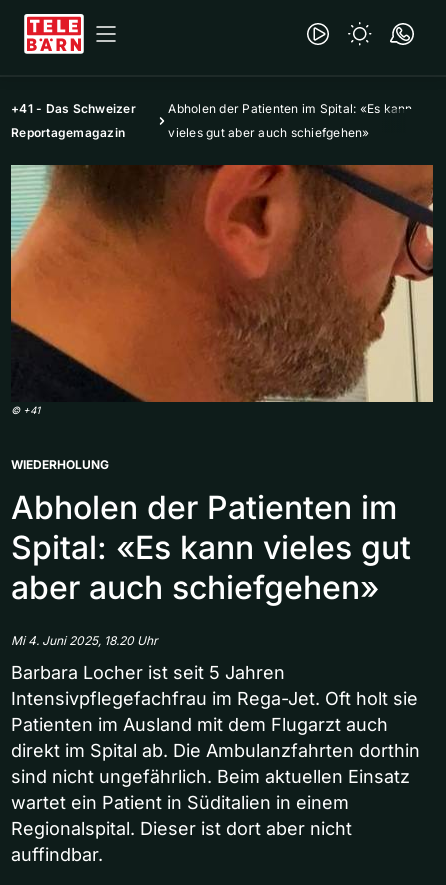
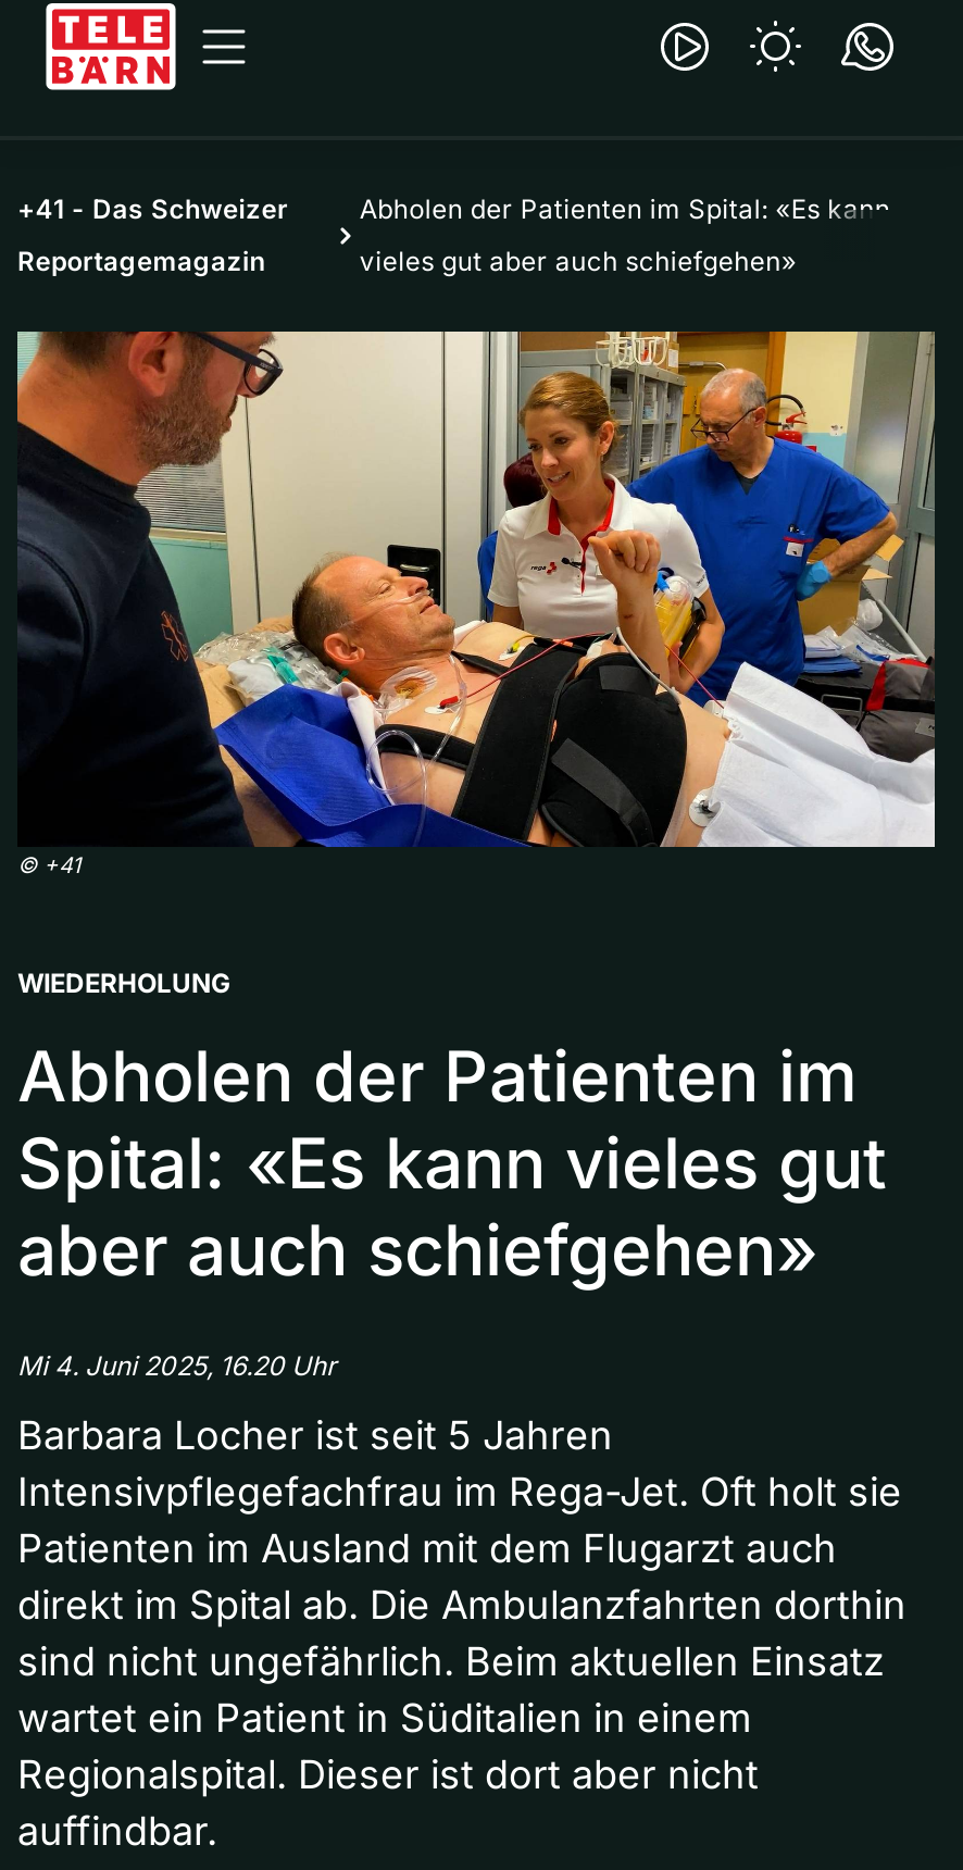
- [image]
+ [image]

- Mi 4. Juni 2025, 18.20 Uhr
+ Mi 4. Juni 2025, 16.20 Uhr
